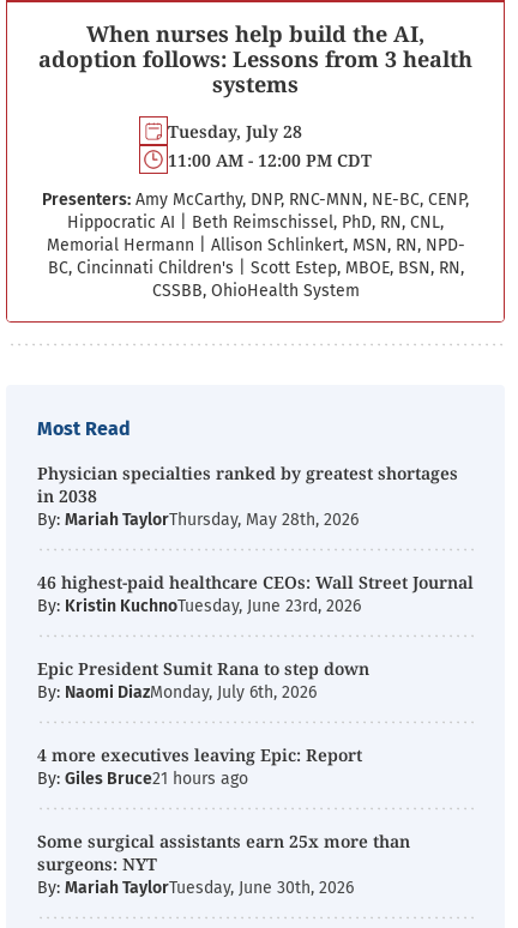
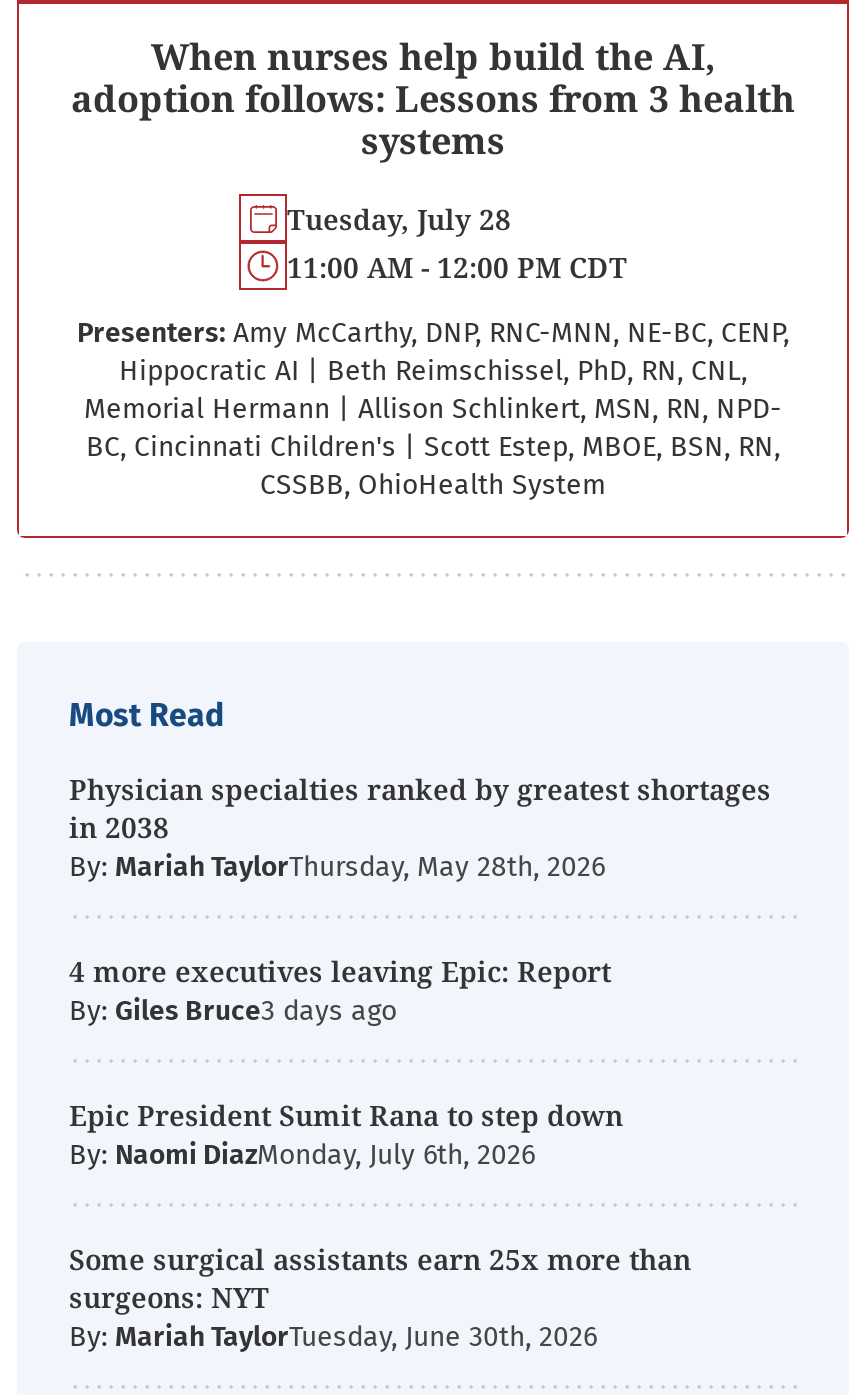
- 46 highest-paid healthcare CEOs: Wall Street Journal
- By: Kristin KuchnoTuesday, June 23rd, 2026
+ By: Giles Bruce

moved up: 4 more executives leaving Epic: Report

- By: Giles Bruce21 hours ago
